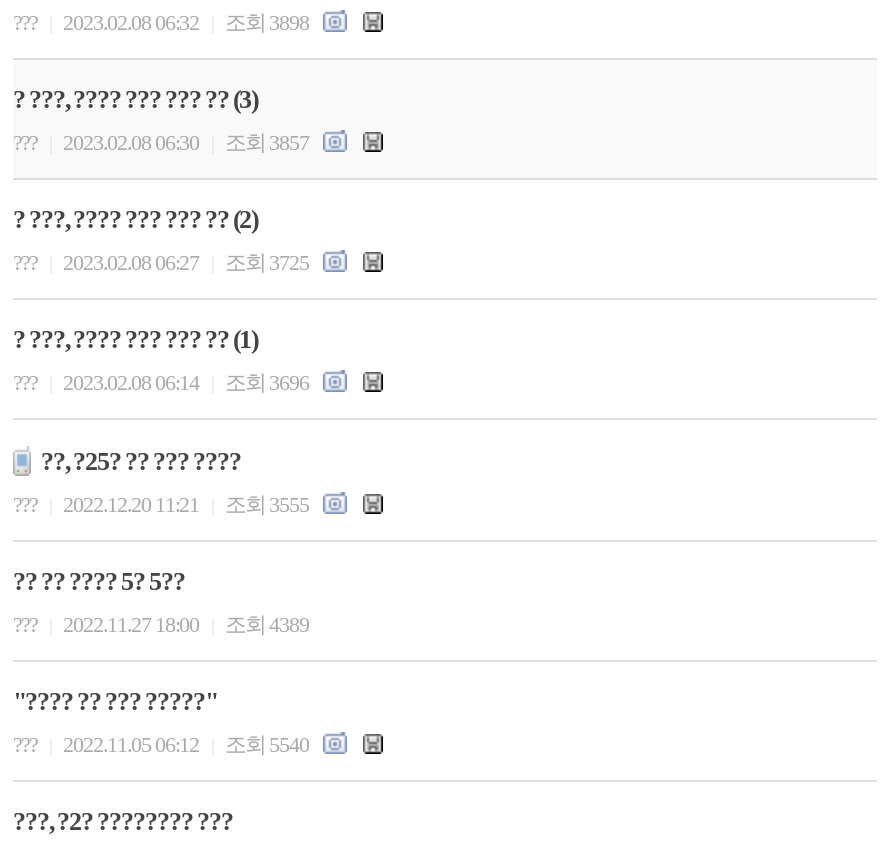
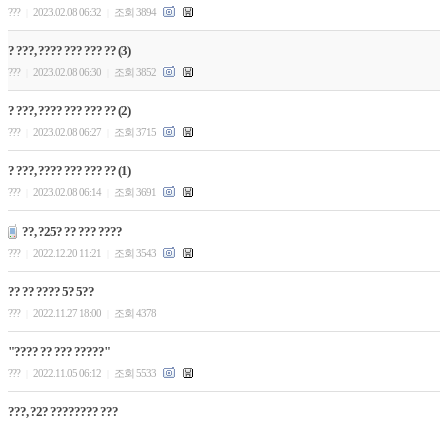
- 조회 3898
+ 조회 3894

- 조회 3857
+ 조회 3852

- 조회 3725
+ 조회 3715

- 조회 3696
+ 조회 3691

- 조회 3555
+ 조회 3543

- 조회 4389
+ 조회 4378

- 조회 5540
+ 조회 5533
